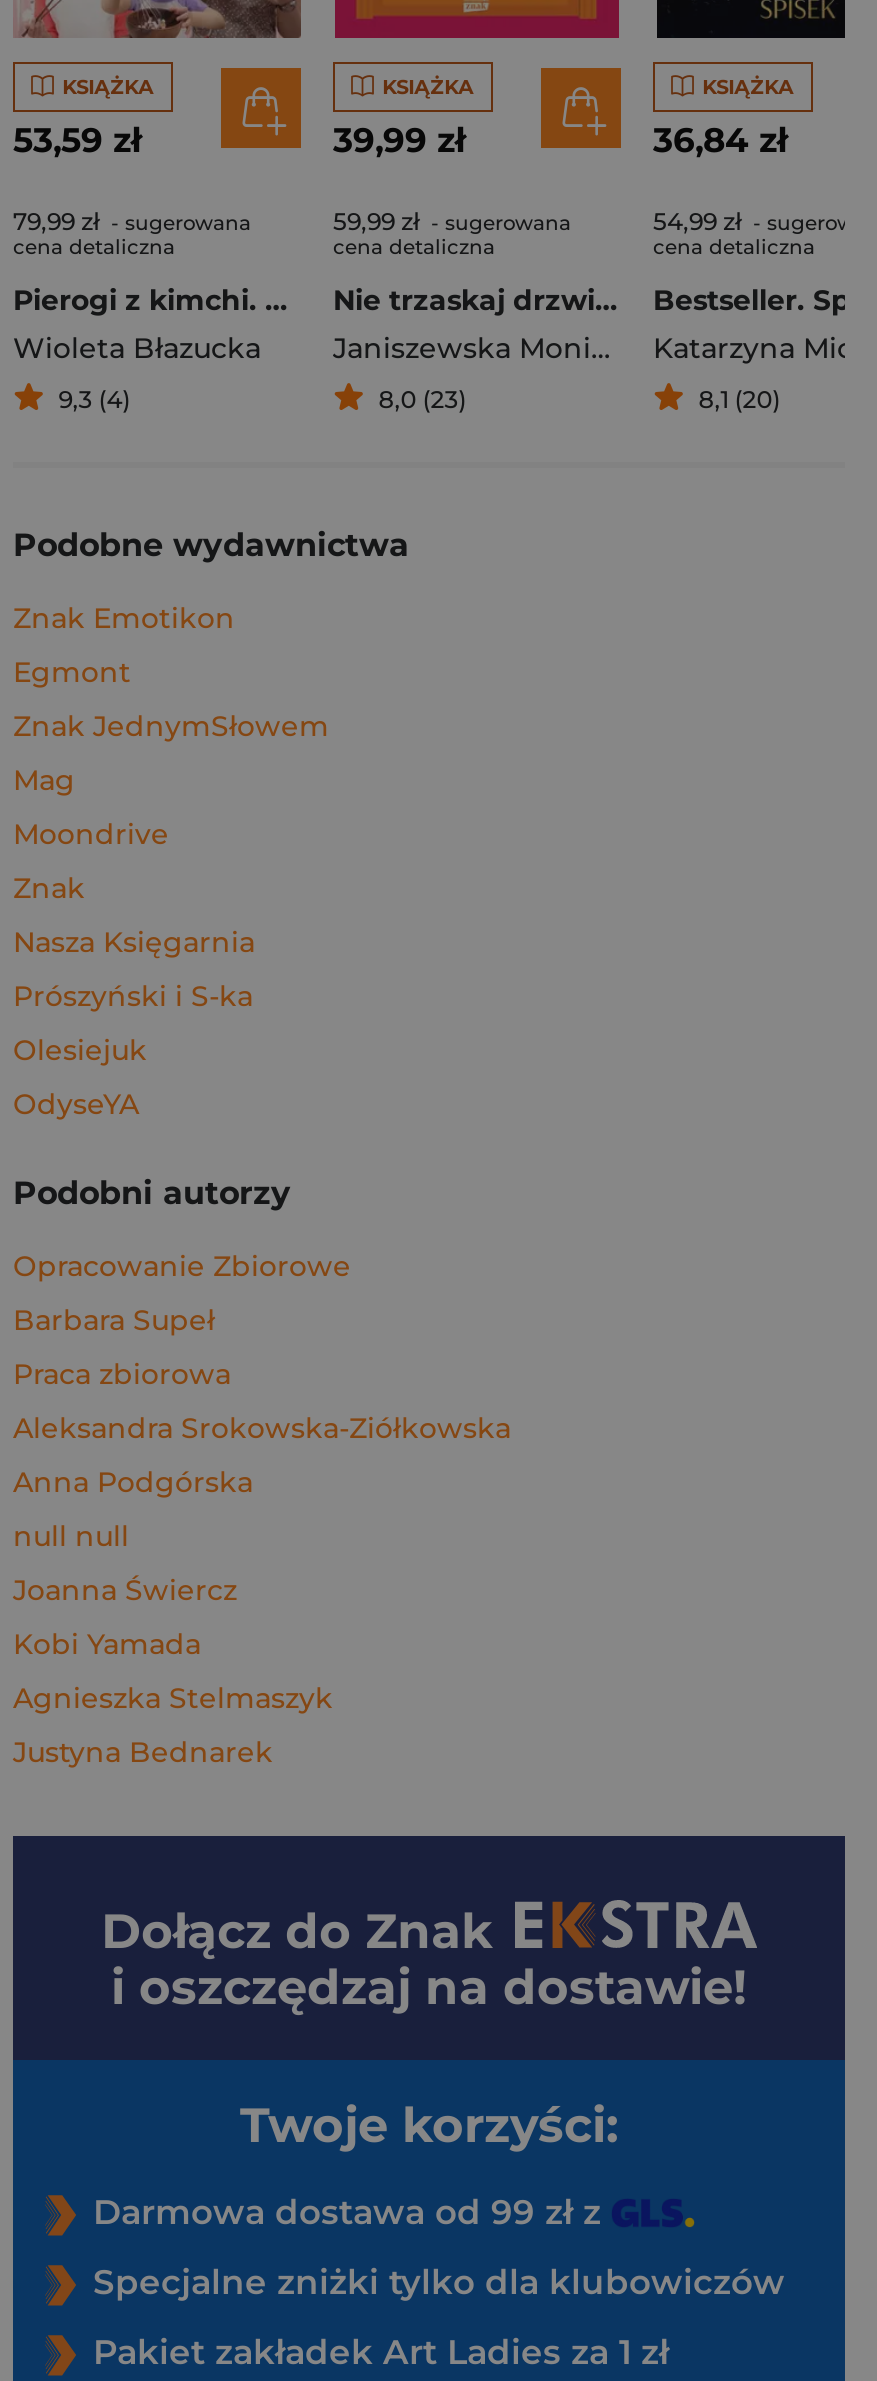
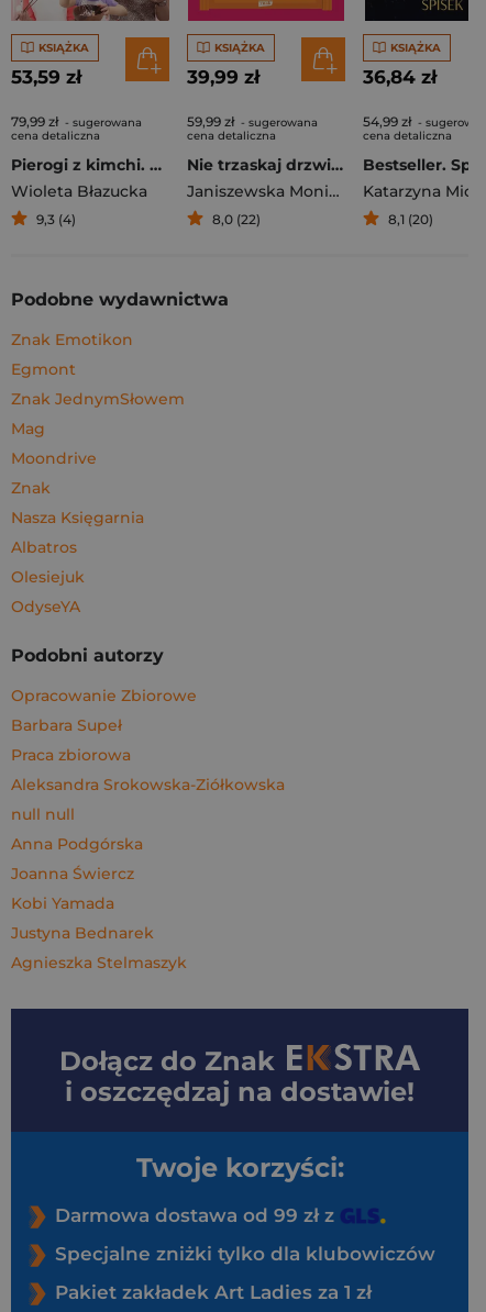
- 8,0 (23)
+ 8,0 (22)

- Prószyński i S-ka
+ Albatros

moved down: Anna Podgórska

moved up: null null

moved down: Agnieszka Stelmaszyk

moved up: Justyna Bednarek
